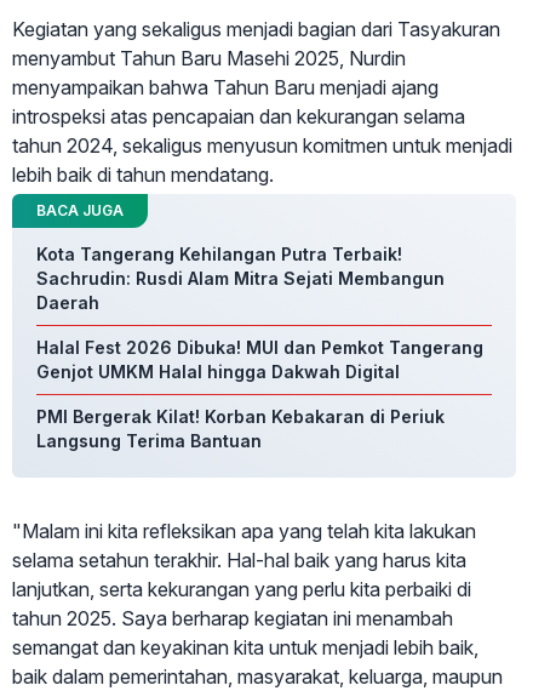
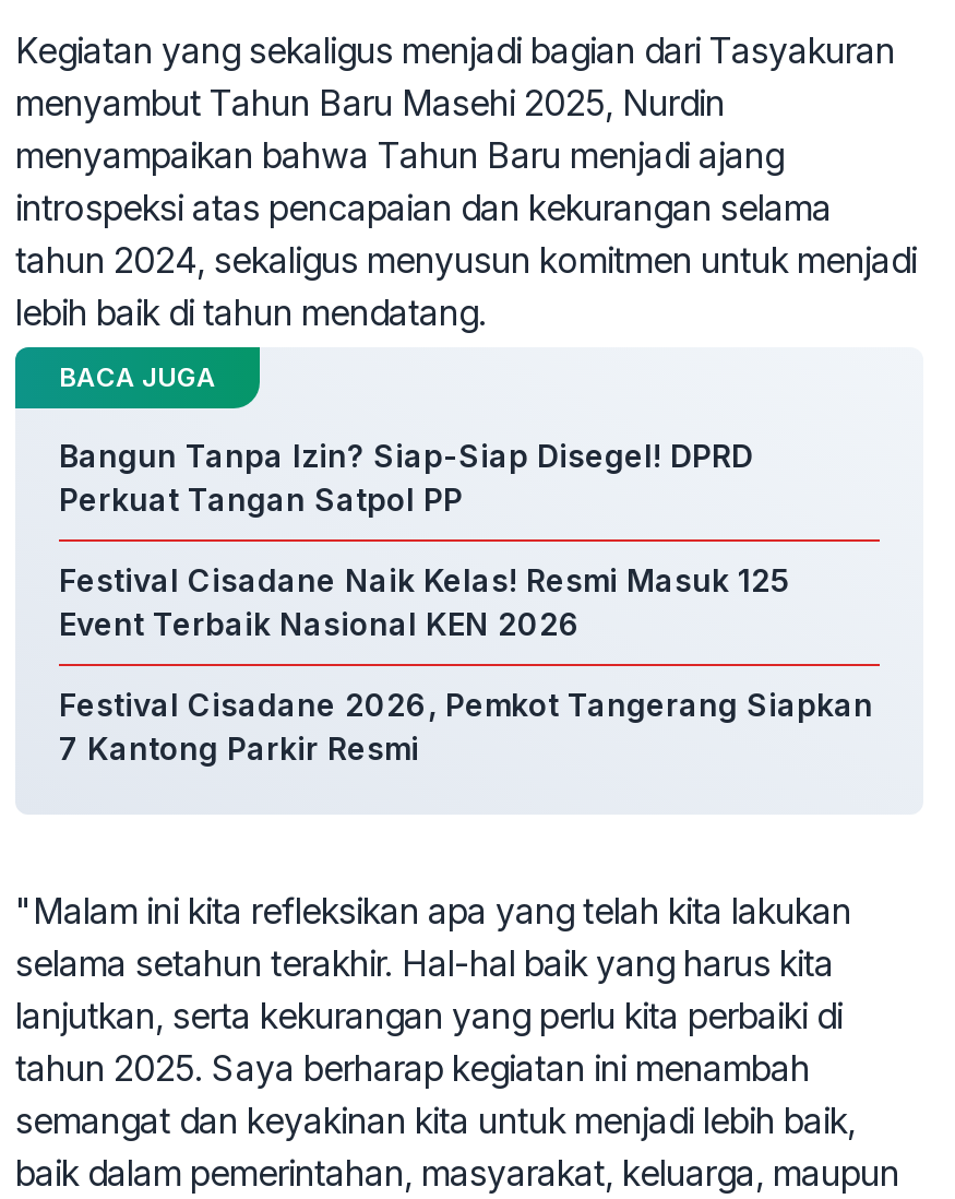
- Kota Tangerang Kehilangan Putra Terbaik!
- Sachrudin: Rusdi Alam Mitra Sejati Membangun
- Daerah
+ Bangun Tanpa Izin? Siap-Siap Disegel! DPRD
+ Perkuat Tangan Satpol PP

- Halal Fest 2026 Dibuka! MUI dan Pemkot Tangerang
- Genjot UMKM Halal hingga Dakwah Digital
+ Festival Cisadane Naik Kelas! Resmi Masuk 125
+ Event Terbaik Nasional KEN 2026

- PMI Bergerak Kilat! Korban Kebakaran di Periuk
- Langsung Terima Bantuan
+ Festival Cisadane 2026, Pemkot Tangerang Siapkan
+ 7 Kantong Parkir Resmi
